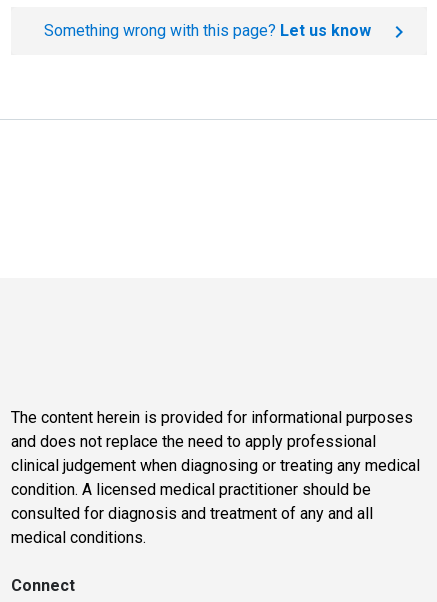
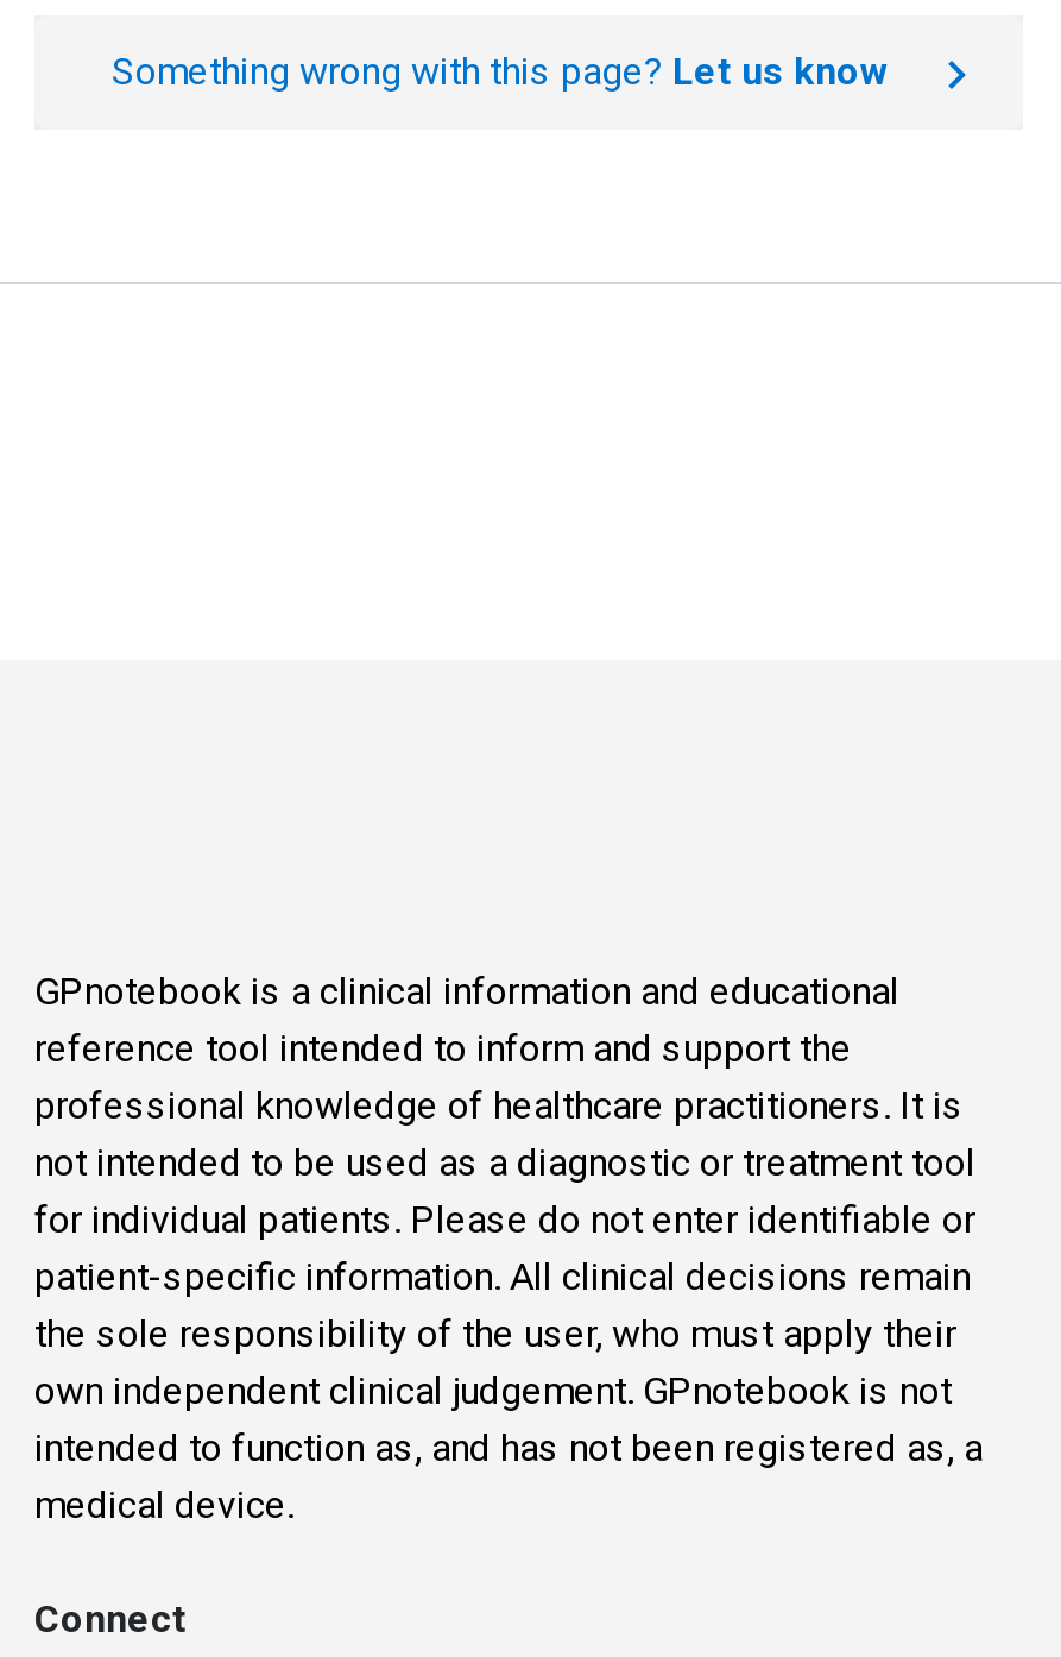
- The content herein is provided for informational purposes
- and does not replace the need to apply professional
- clinical judgement when diagnosing or treating any medical
- condition. A licensed medical practitioner should be
- consulted for diagnosis and treatment of any and all
- medical conditions.
+ GPnotebook is a clinical information and educational
+ reference tool intended to inform and support the
+ professional knowledge of healthcare practitioners. It is
+ not intended to be used as a diagnostic or treatment tool
+ for individual patients. Please do not enter identifiable or
+ patient-specific information. All clinical decisions remain
+ the sole responsibility of the user, who must apply their
+ own independent clinical judgement. GPnotebook is not
+ intended to function as, and has not been registered as, a
+ medical device.
